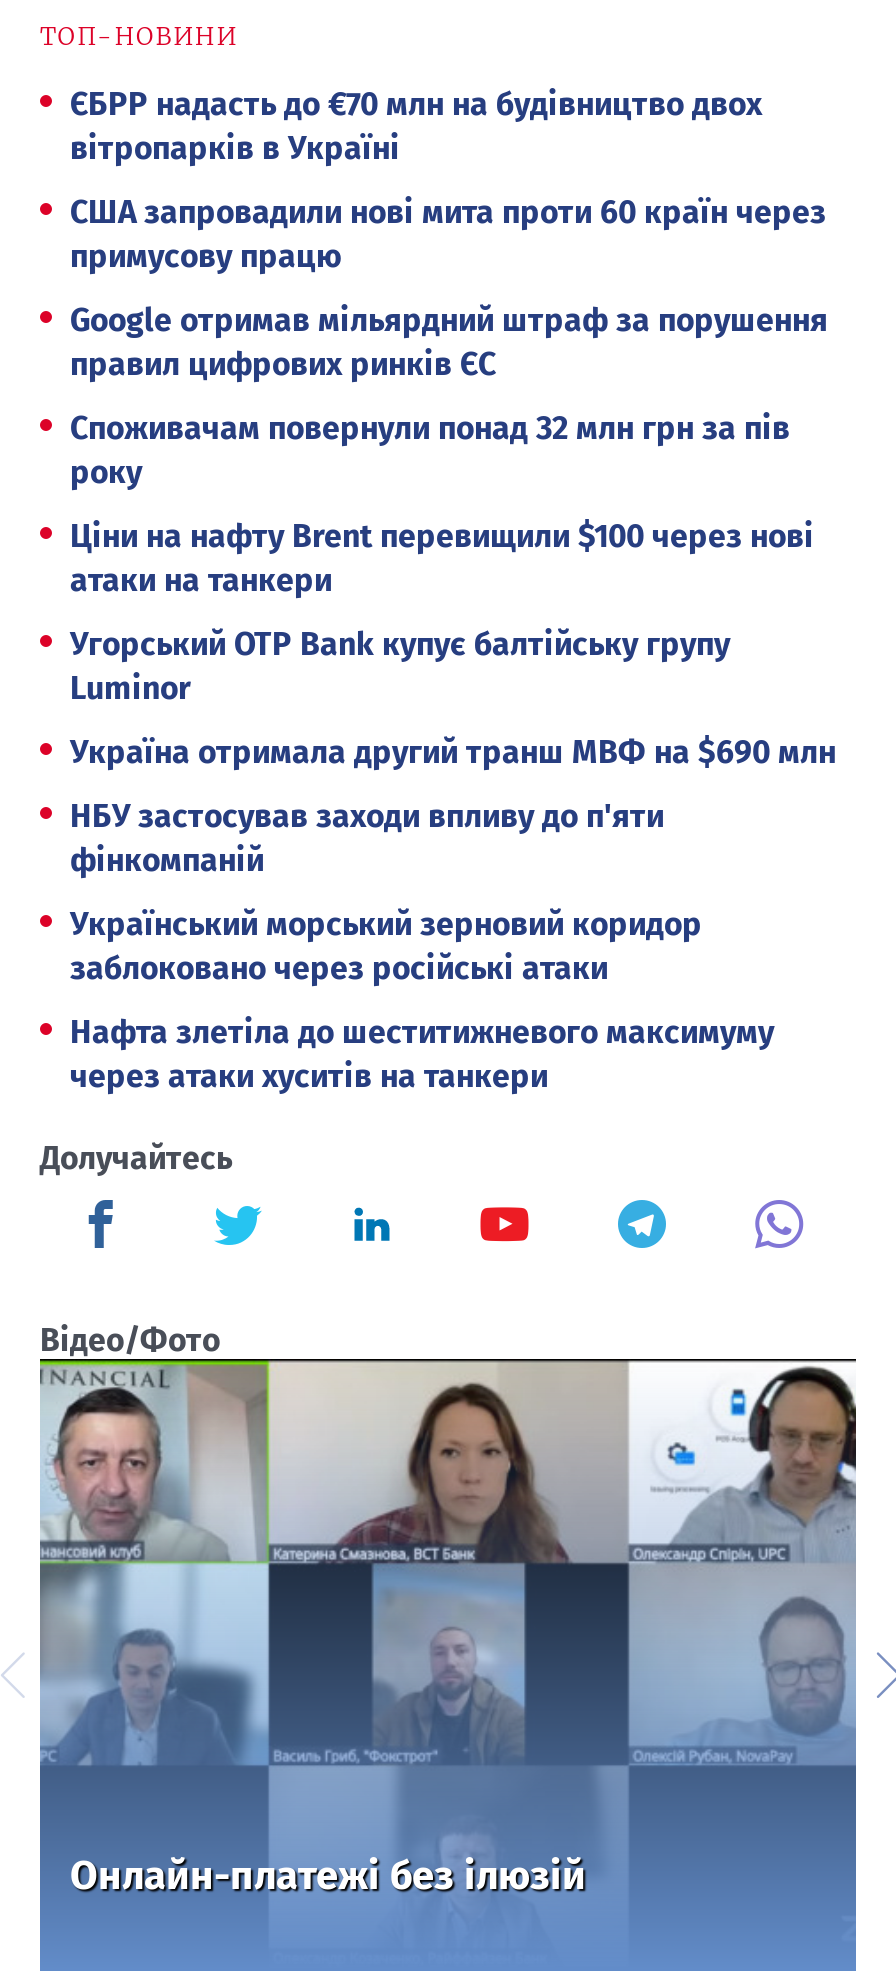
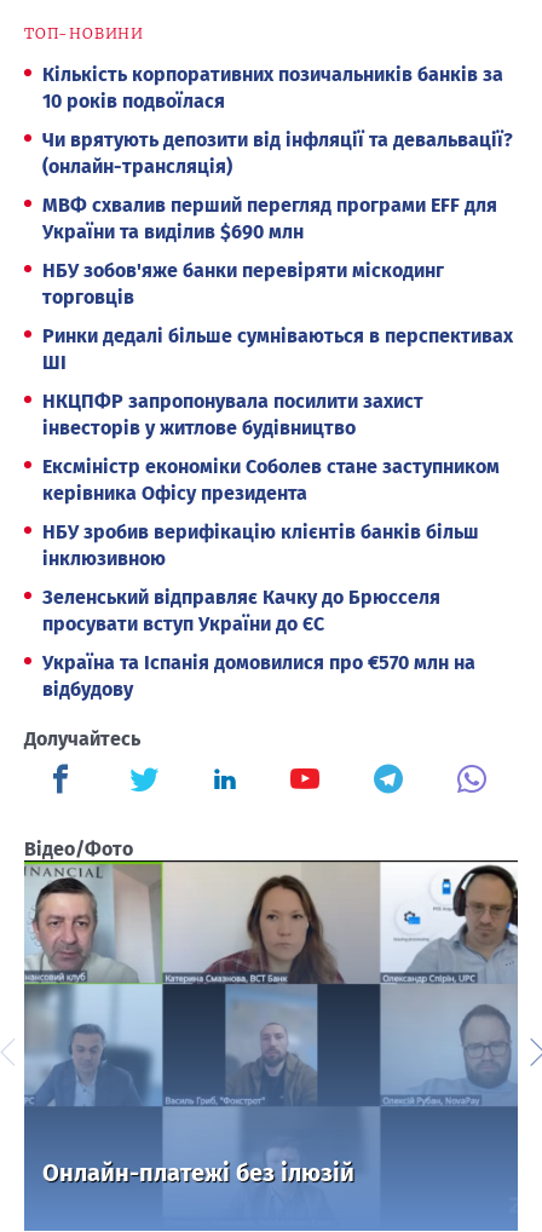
- ЄБРР надасть до €70 млн на будівництво двох
- вітропарків в Україні
+ Кількість корпоративних позичальників банків за
+ 10 років подвоїлася

- США запровадили нові мита проти 60 країн через
- примусову працю
+ Чи врятують депозити від інфляції та девальвації?
+ (онлайн-трансляція)

- Google отримав мільярдний штраф за порушення
- правил цифрових ринків ЄС
+ МВФ схвалив перший перегляд програми EFF для
+ України та виділив $690 млн

- Споживачам повернули понад 32 млн грн за пів
- року
+ НБУ зобов'яже банки перевіряти міскодинг
+ торговців

- Ціни на нафту Brent перевищили $100 через нові
- атаки на танкери
+ Ринки дедалі більше сумніваються в перспективах
+ ШІ

- Угорський OTP Bank купує балтійську групу
- Luminor
+ НКЦПФР запропонувала посилити захист
+ інвесторів у житлове будівництво

- Україна отримала другий транш МВФ на $690 млн
+ Ексміністр економіки Соболев стане заступником
+ керівника Офісу президента

- НБУ застосував заходи впливу до п'яти
- фінкомпаній
+ НБУ зробив верифікацію клієнтів банків більш
+ інклюзивною

- Український морський зерновий коридор
- заблоковано через російські атаки
+ Зеленський відправляє Качку до Брюсселя
+ просувати вступ України до ЄС

- Нафта злетіла до шеститижневого максимуму
- через атаки хуситів на танкери
+ Україна та Іспанія домовилися про €570 млн на
+ відбудову
